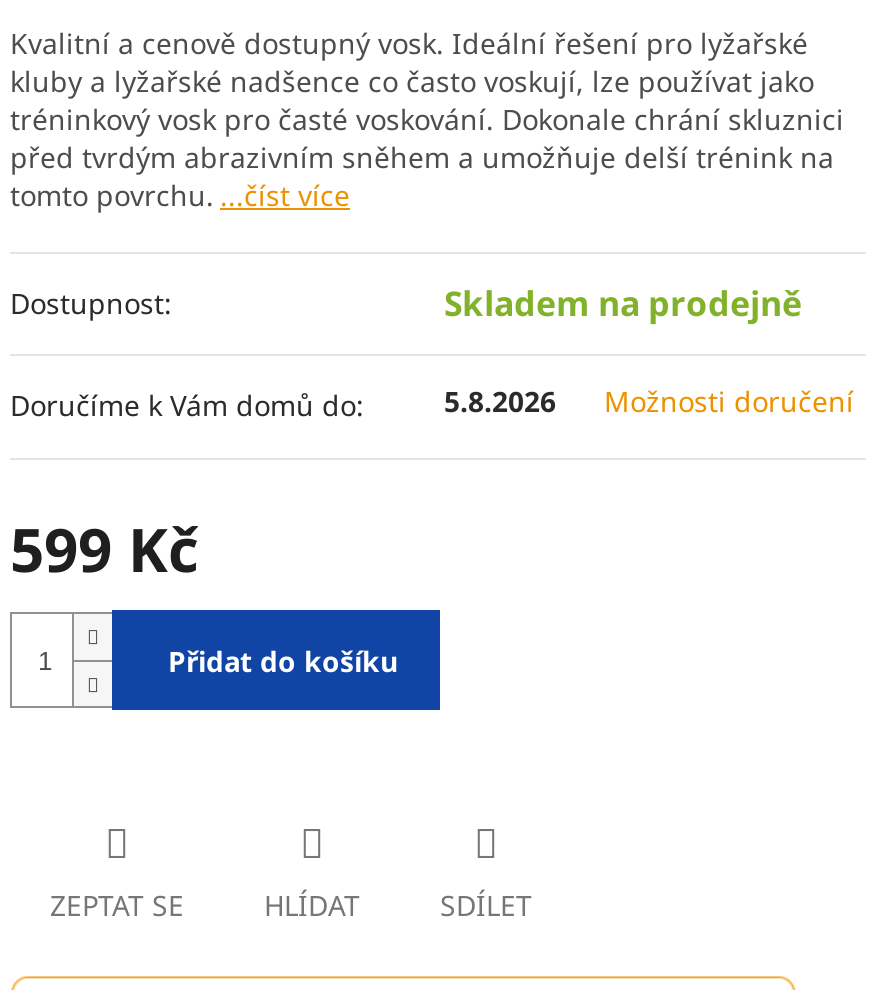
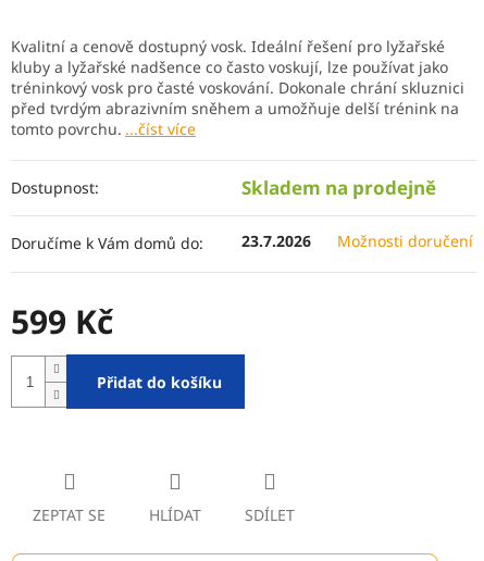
- 5.8.2026
+ 23.7.2026
